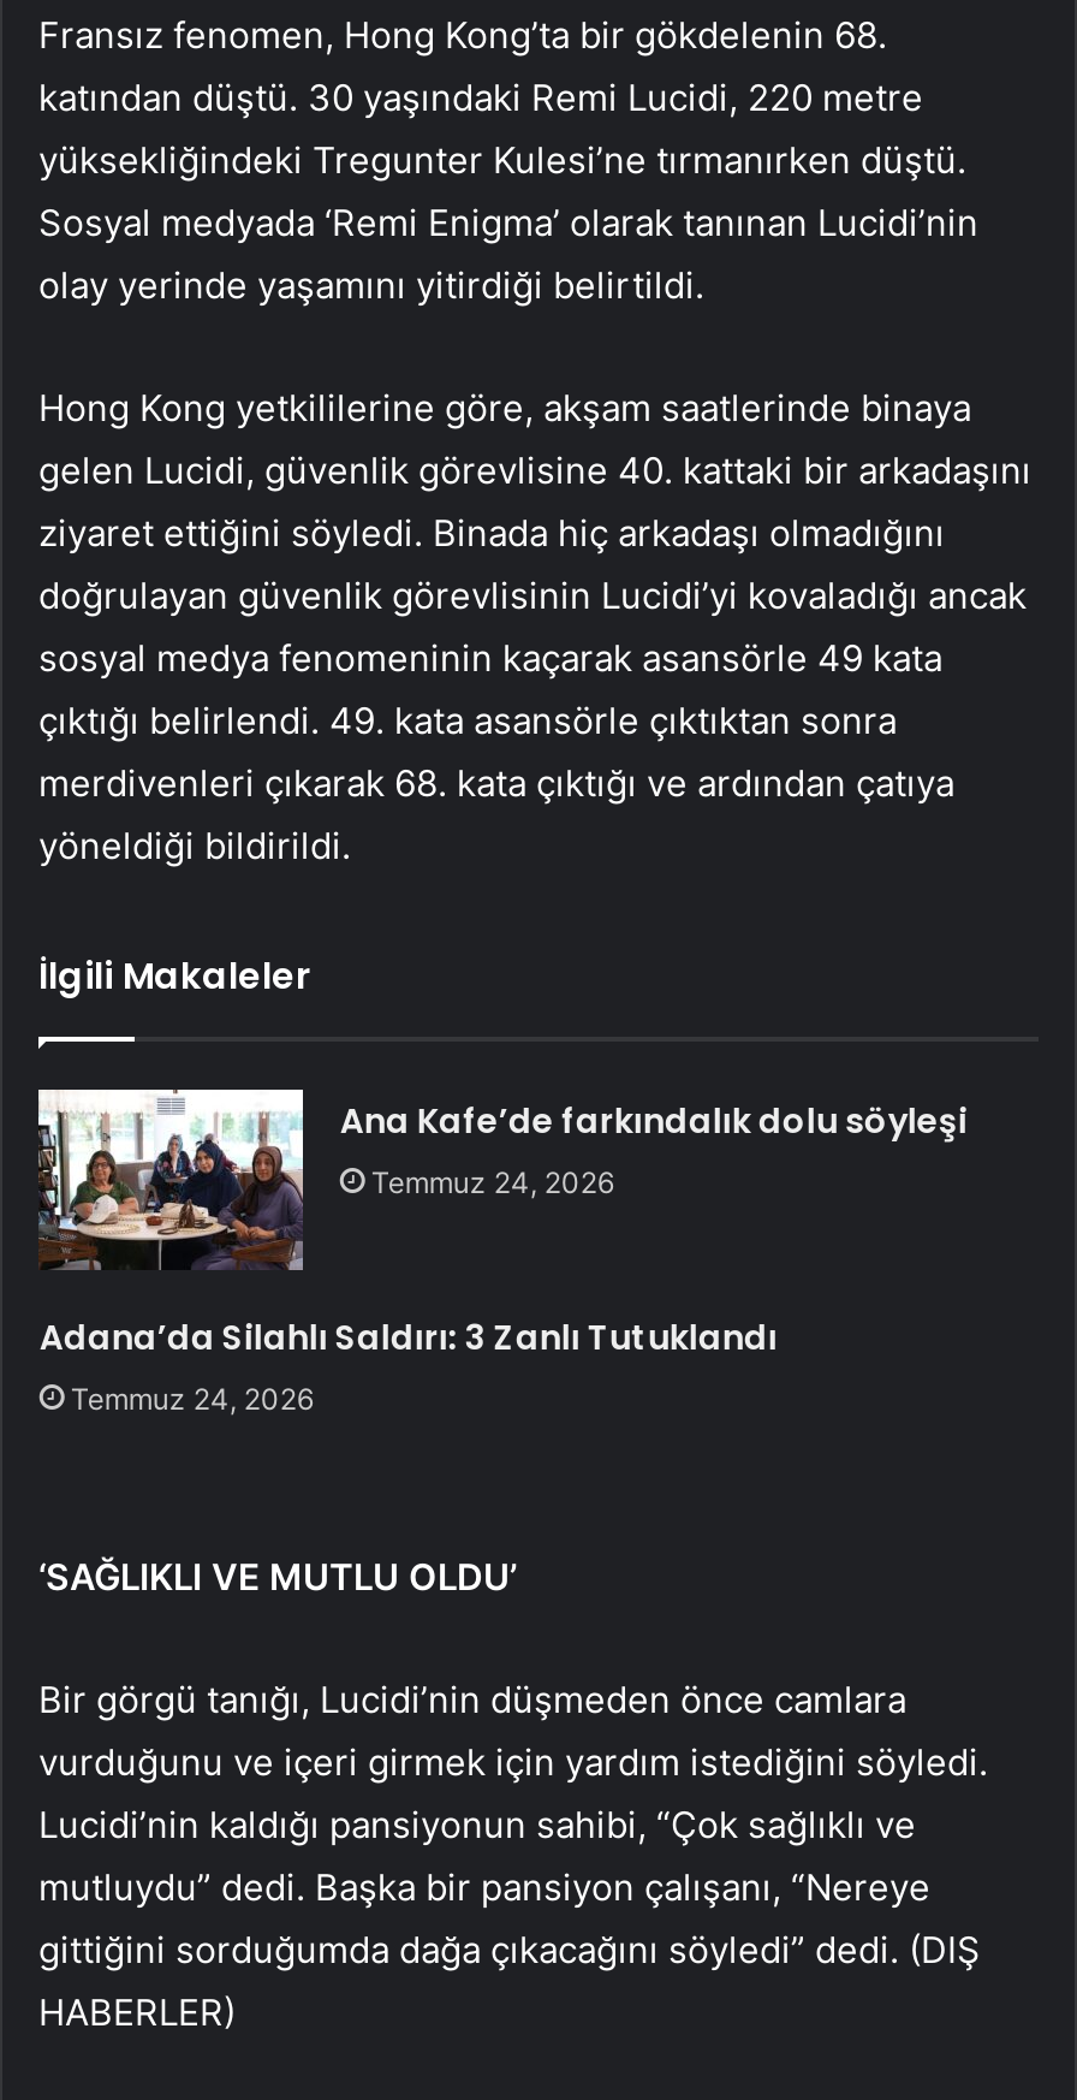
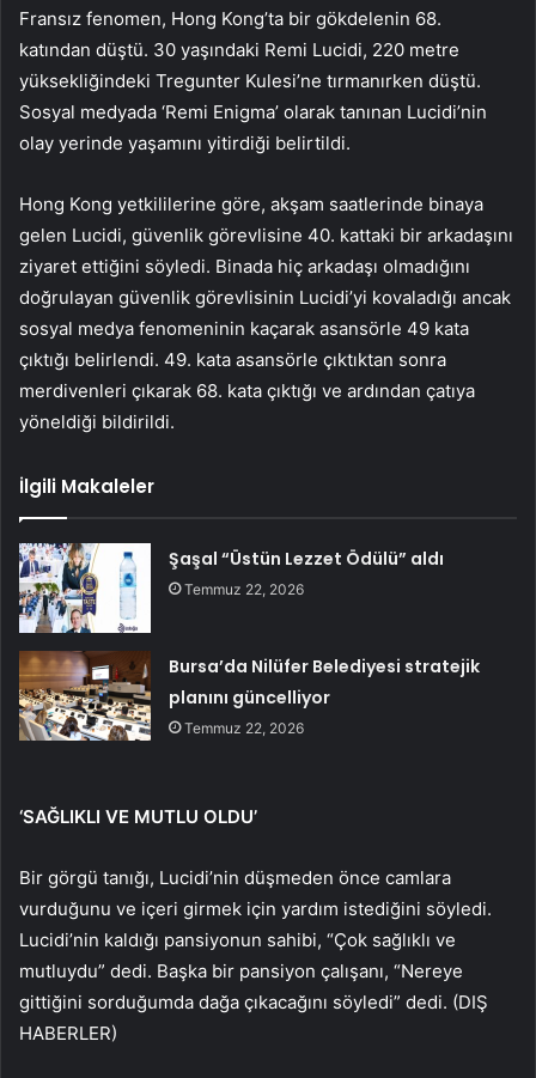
- [image]
- Ana Kafe’de farkındalık dolu söyleşi
- Temmuz 24, 2026
+ [image]
+ Şaşal “Üstün Lezzet Ödülü” aldı
+ Temmuz 22, 2026

- Adana’da Silahlı Saldırı: 3 Zanlı Tutuklandı
- Temmuz 24, 2026
+ Bursa’da Nilüfer Belediyesi stratejik
+ planını güncelliyor
+ Temmuz 22, 2026
